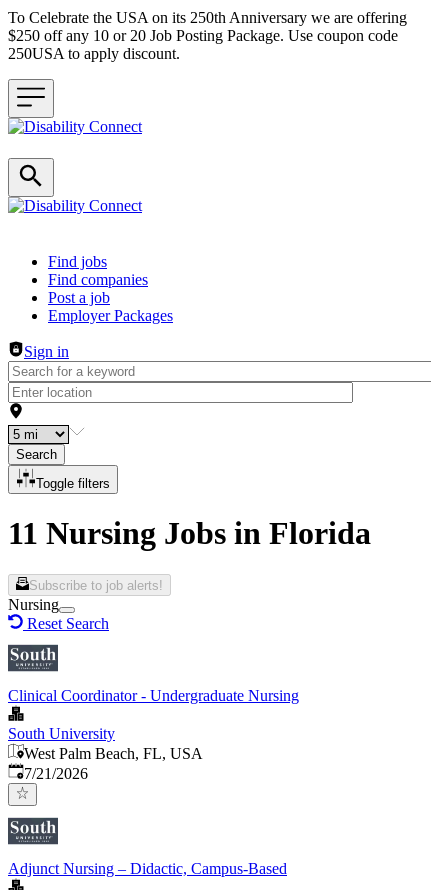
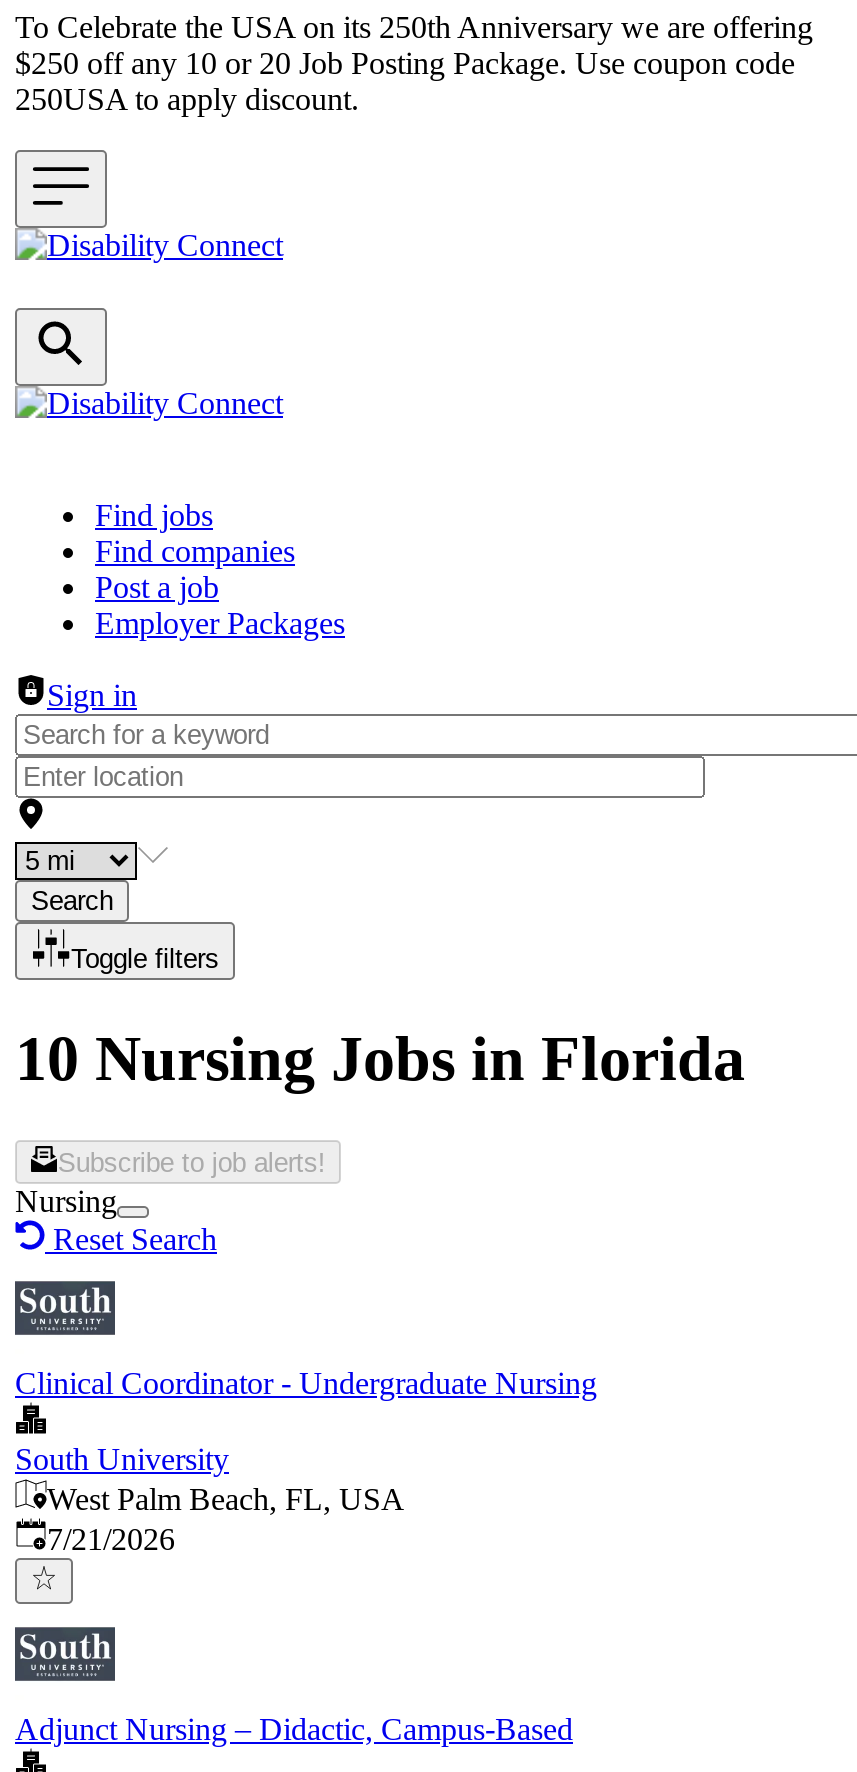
- 11 Nursing Jobs in Florida
+ 10 Nursing Jobs in Florida
